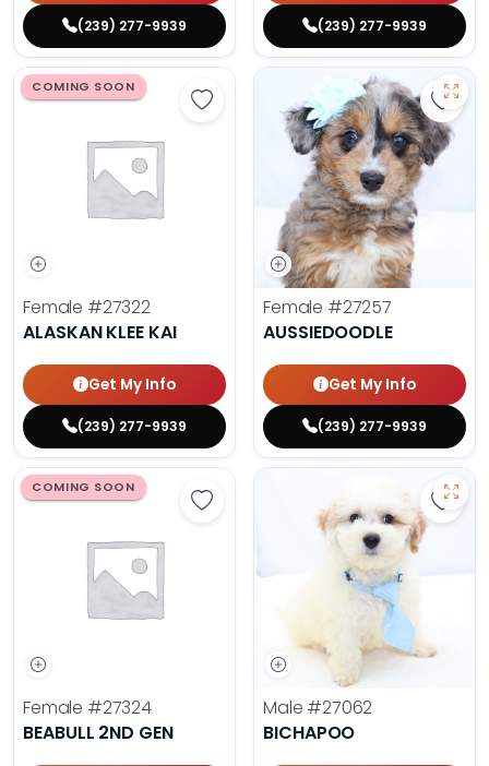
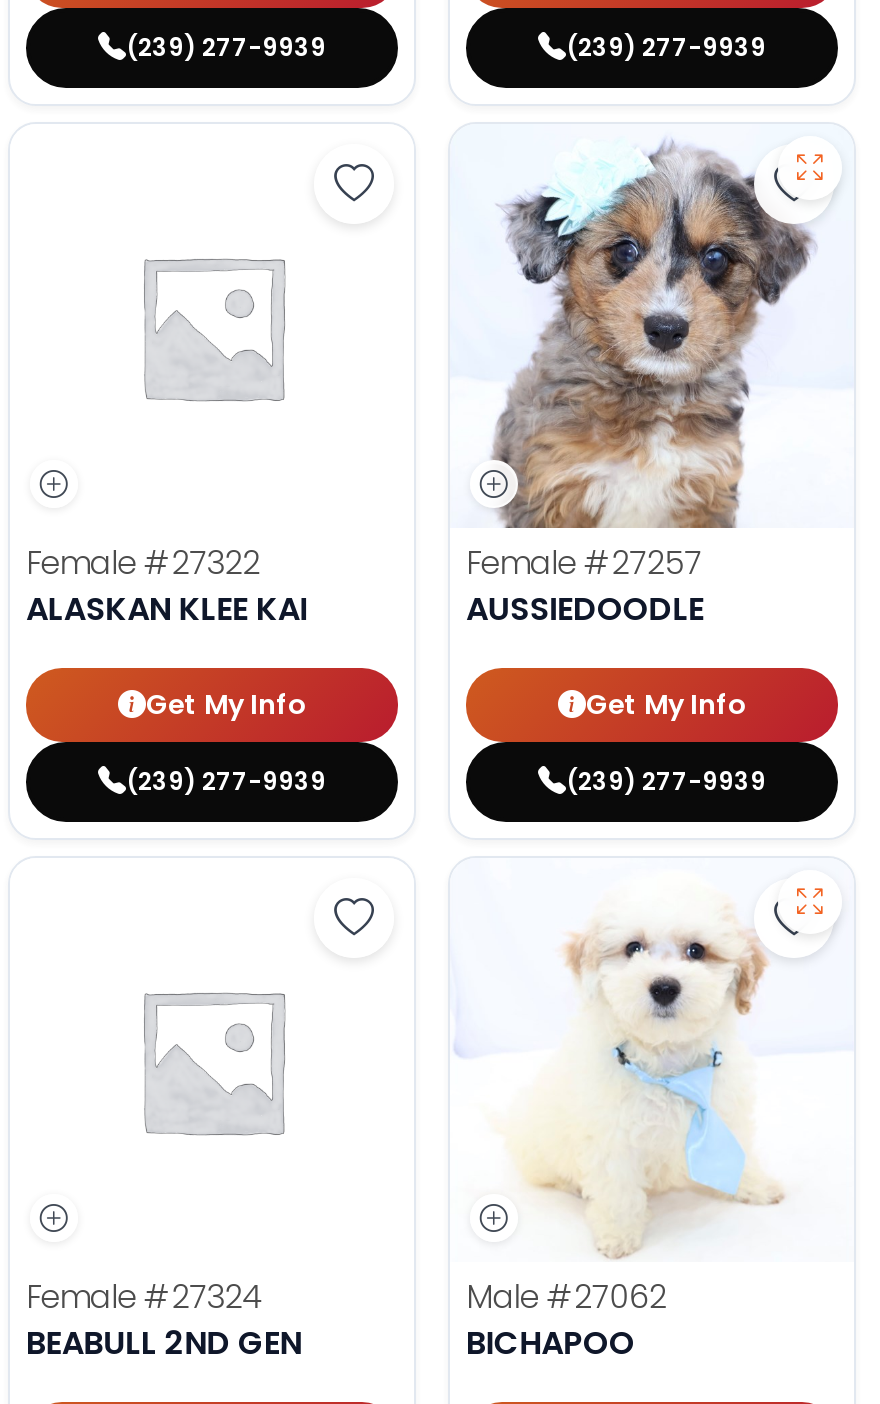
- COMING SOON

- COMING SOON
